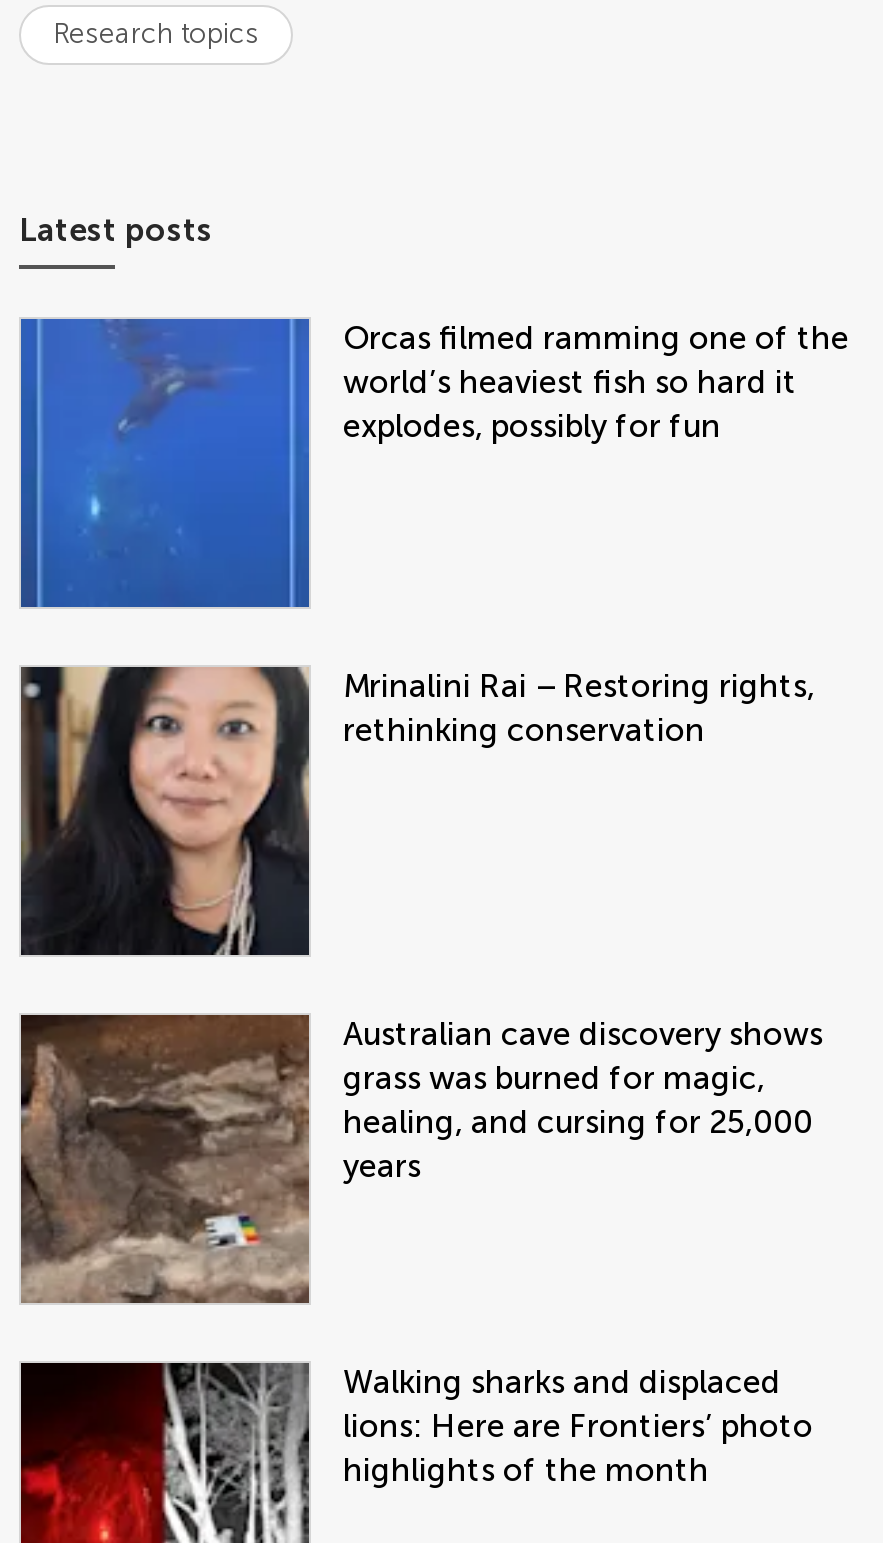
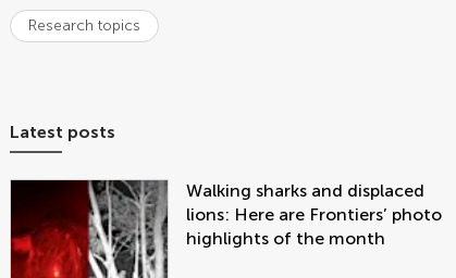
- [image]
- Orcas filmed ramming one of the
- world’s heaviest fish so hard it
- explodes, possibly for fun

- [image]
- Mrinalini Rai – Restoring rights,
- rethinking conservation

- [image]
- Australian cave discovery shows
- grass was burned for magic,
- healing, and cursing for 25,000
- years
